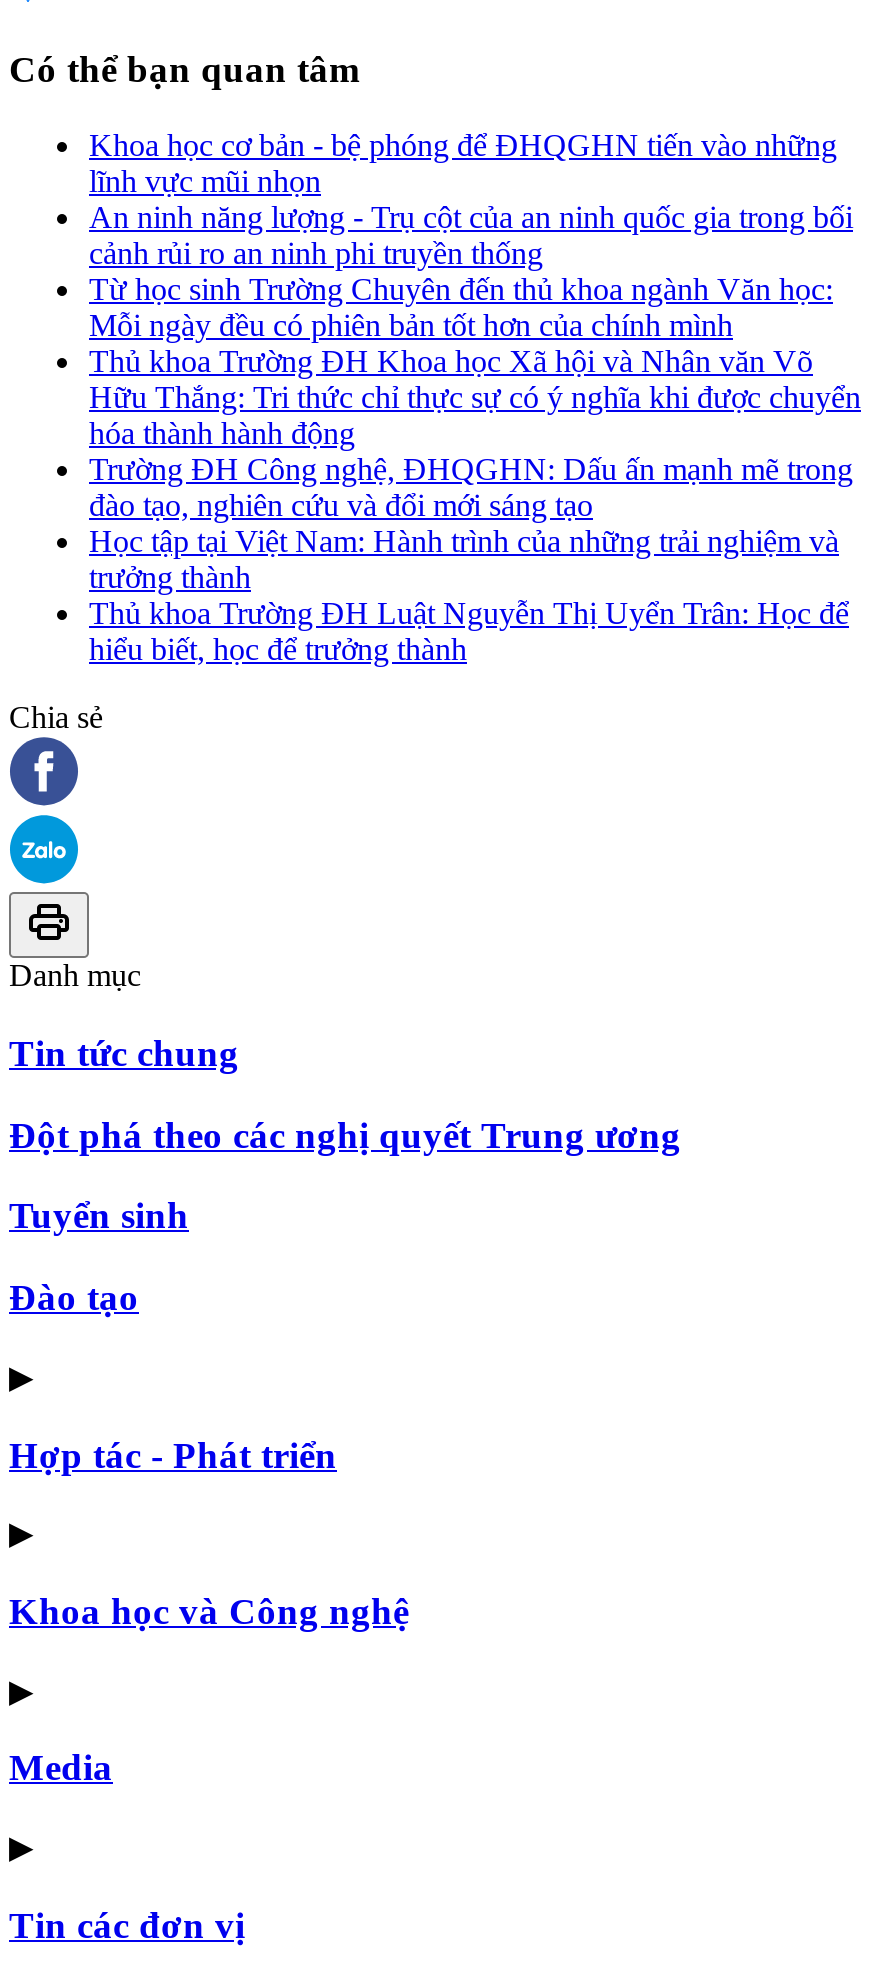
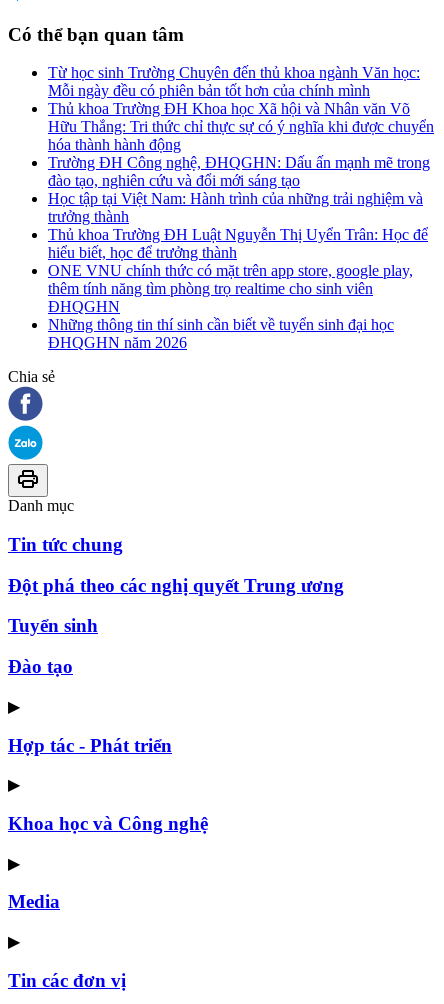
- Khoa học cơ bản - bệ phóng để ĐHQGHN tiến vào những
- lĩnh vực mũi nhọn
- An ninh năng lượng - Trụ cột của an ninh quốc gia trong bối
- cảnh rủi ro an ninh phi truyền thống

moved up: Từ học sinh Trường Chuyên đến thủ khoa ngành Văn học: | Mỗi ngày đều có phiên bản tốt hơn của chính mình | Thủ khoa Trường ĐH Khoa học Xã hội và Nhân văn Võ | ... | Thủ khoa Trường ĐH Luật Nguyễn Thị Uyển Trân: Học để | hiểu biết, học để trưởng thành

+ ONE VNU chính thức có mặt trên app store, google play,
+ thêm tính năng tìm phòng trọ realtime cho sinh viên
+ ĐHQGHN
+ Những thông tin thí sinh cần biết về tuyển sinh đại học
+ ĐHQGHN năm 2026
